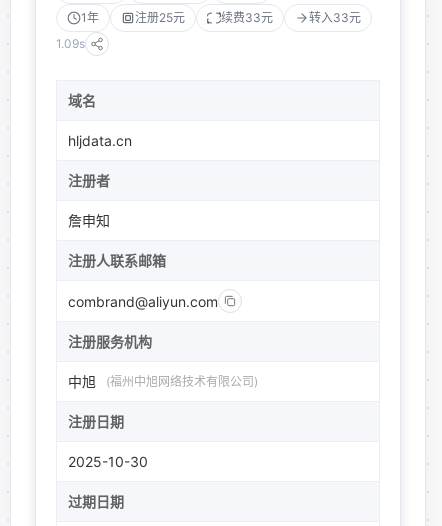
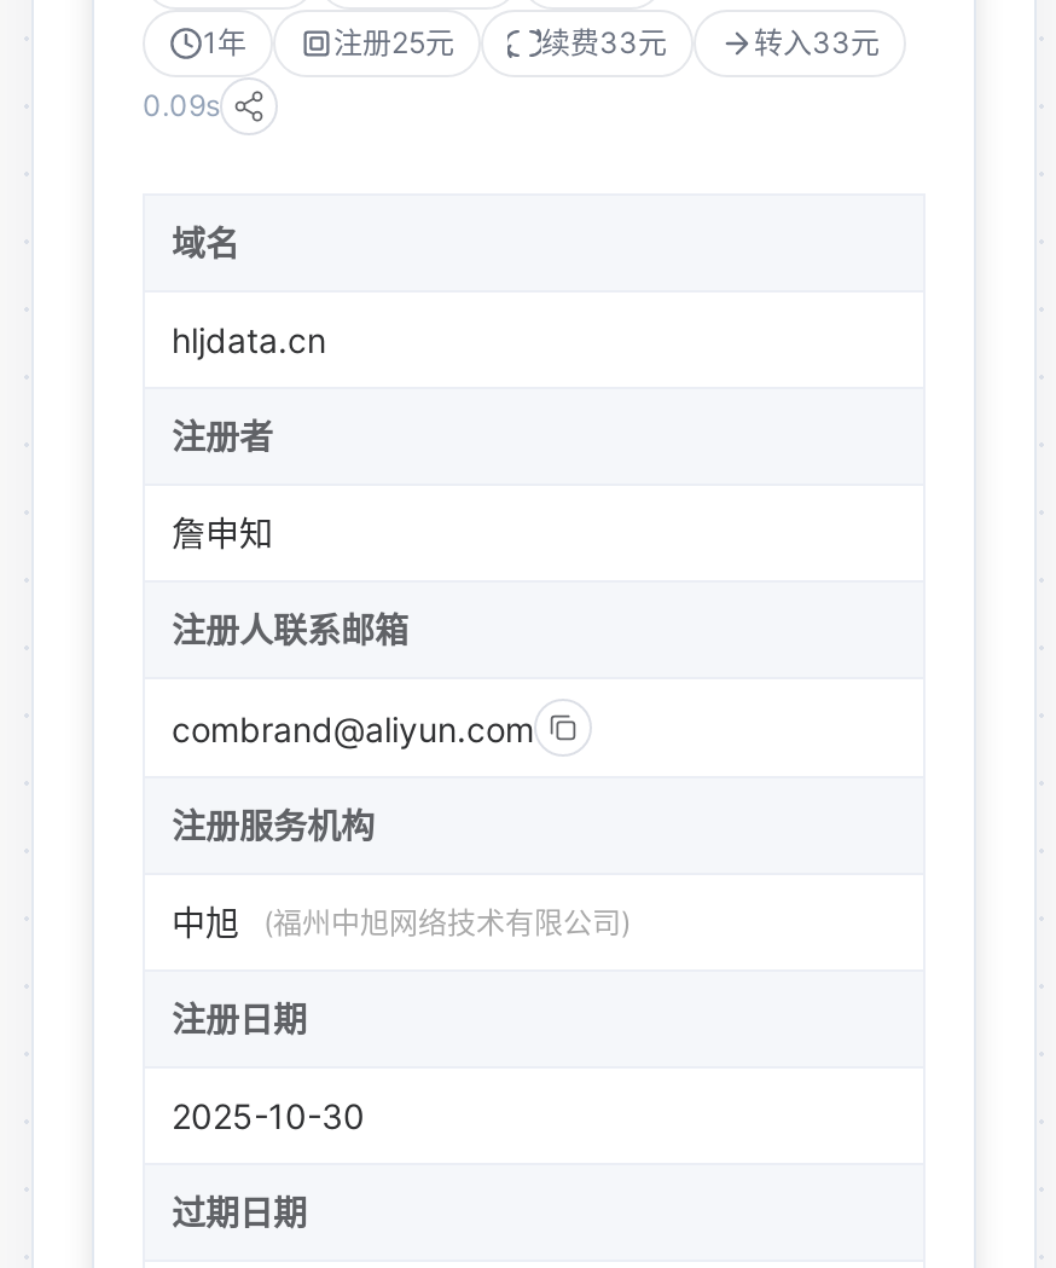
- 1.09s
+ 0.09s
